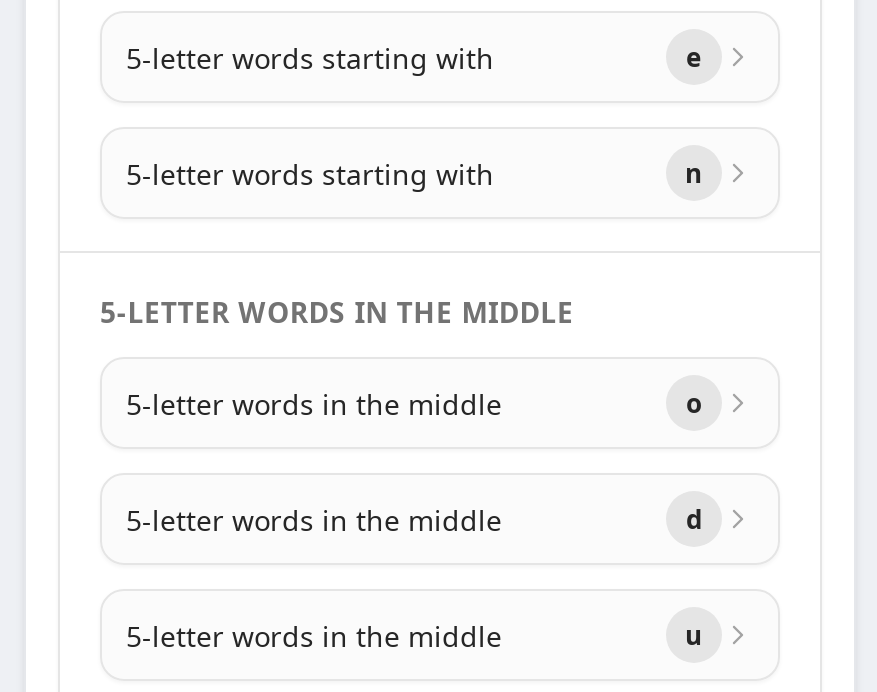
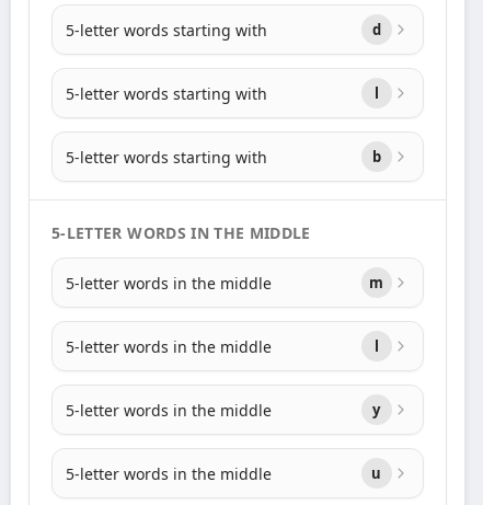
- e

- n
+ l
+ 5-letter words starting with
+ b

- o
+ m

moved up: d

+ l
+ 5-letter words in the middle
+ y
